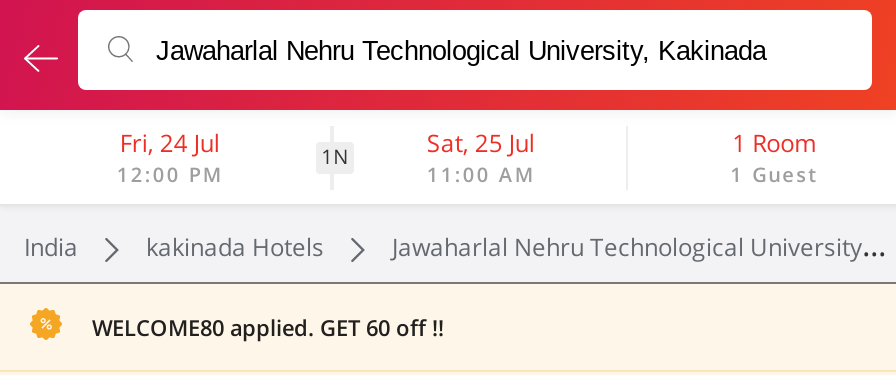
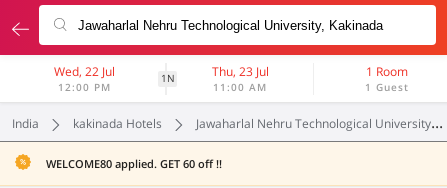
- Fri, 24 Jul
+ Wed, 22 Jul

- Sat, 25 Jul
+ Thu, 23 Jul
